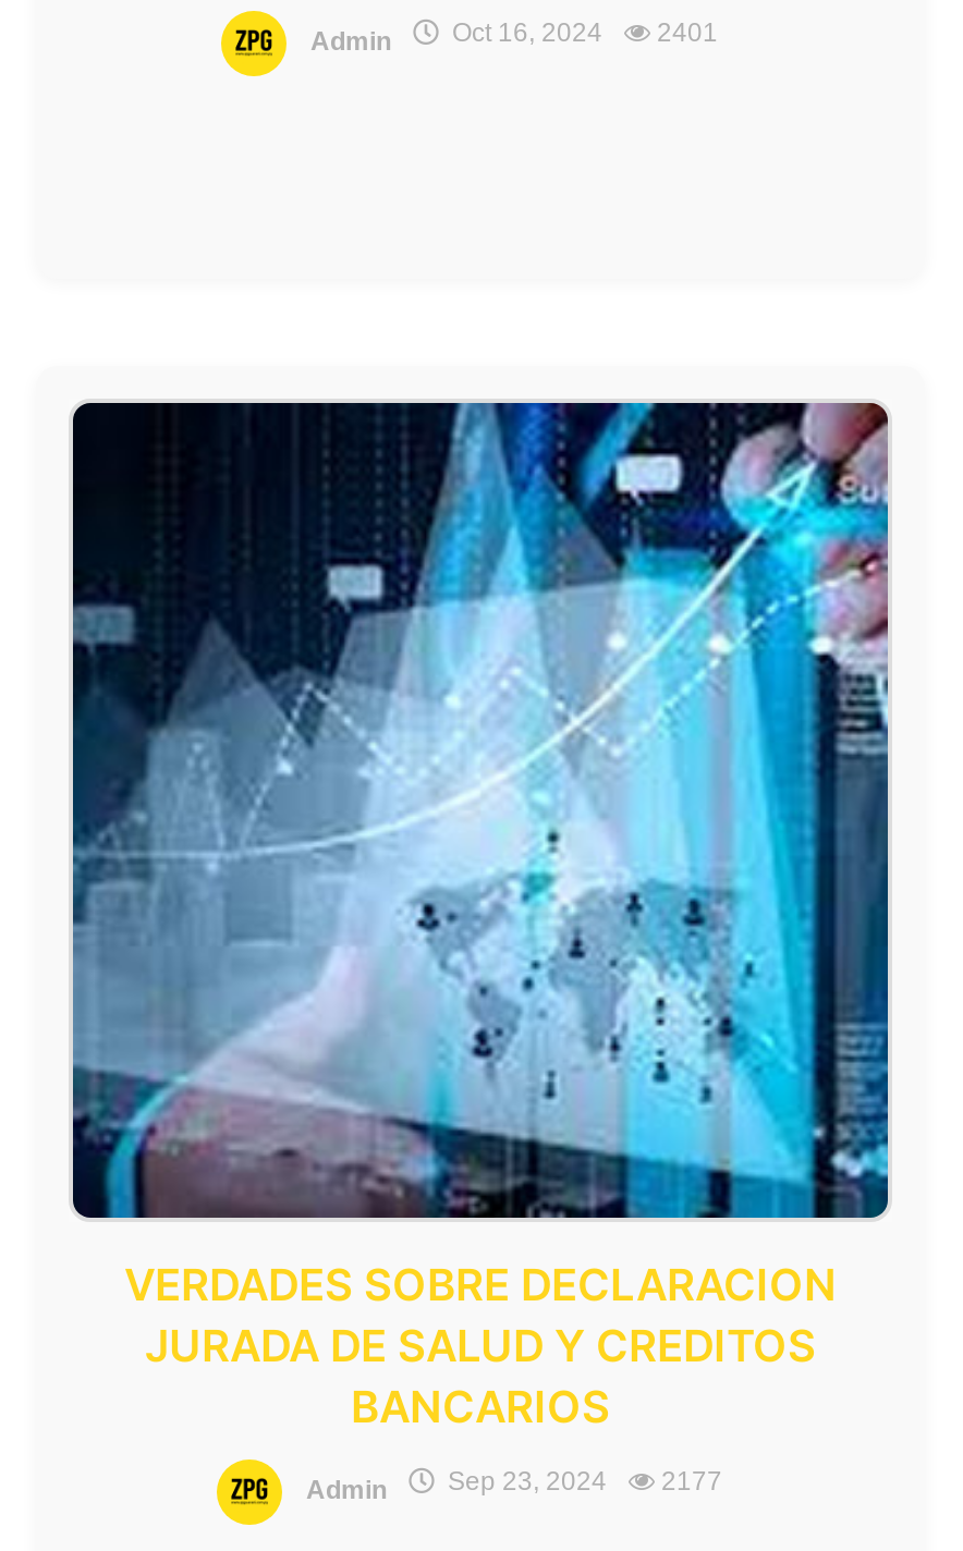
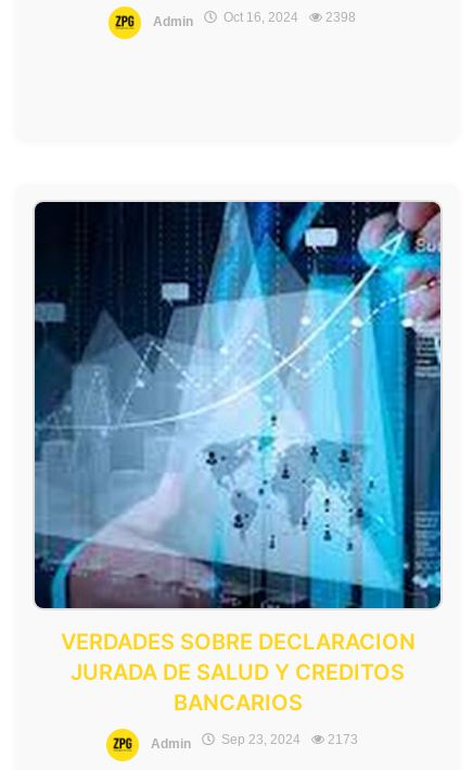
- Admin Oct 16, 2024 2401
+ Admin Oct 16, 2024 2398

- Admin Sep 23, 2024 2177
+ Admin Sep 23, 2024 2173
